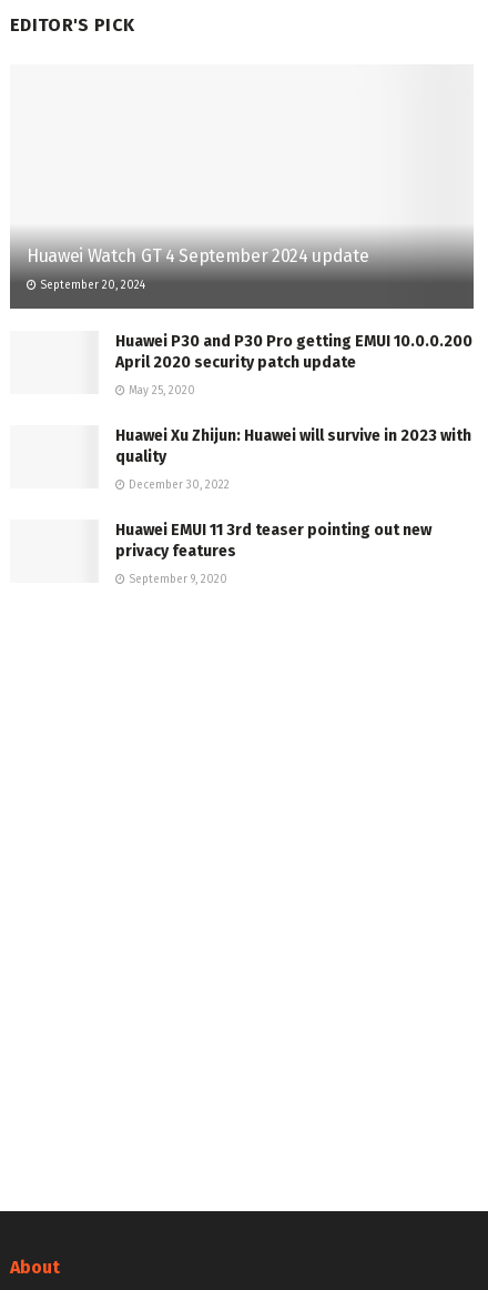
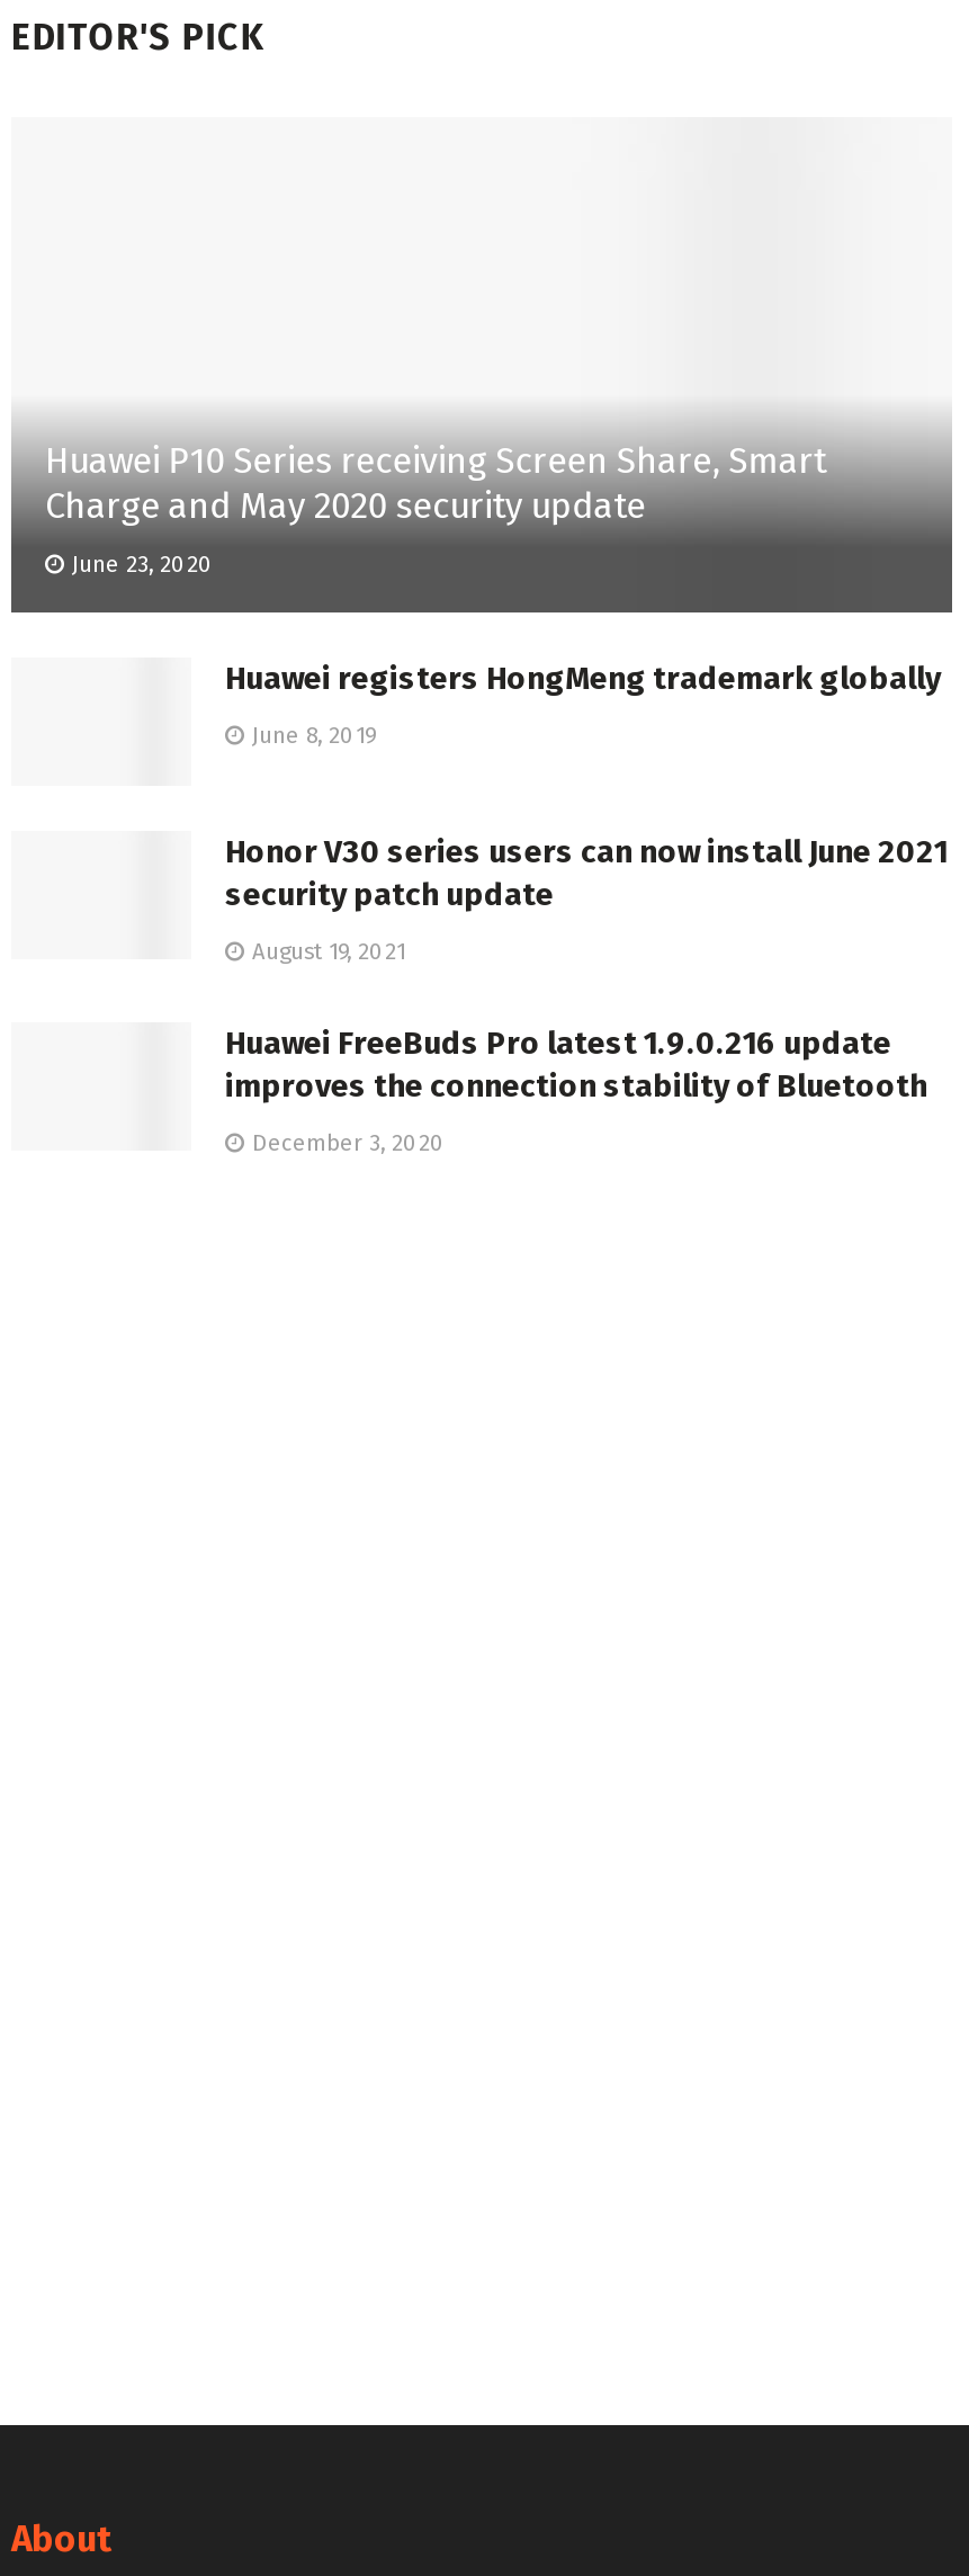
- Huawei Watch GT 4 September 2024 update
+ Huawei P10 Series receiving Screen Share, Smart
+ Charge and May 2020 security update

- September 20, 2024
+ June 23, 2020

- Huawei P30 and P30 Pro getting EMUI 10.0.0.200
- April 2020 security patch update
+ Huawei registers HongMeng trademark globally

- May 25, 2020
+ June 8, 2019

- Huawei Xu Zhijun: Huawei will survive in 2023 with
- quality
+ Honor V30 series users can now install June 2021
+ security patch update

- December 30, 2022
+ August 19, 2021

- Huawei EMUI 11 3rd teaser pointing out new
- privacy features
+ Huawei FreeBuds Pro latest 1.9.0.216 update
+ improves the connection stability of Bluetooth

- September 9, 2020
+ December 3, 2020
